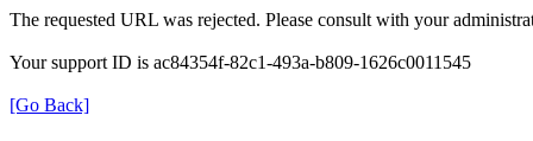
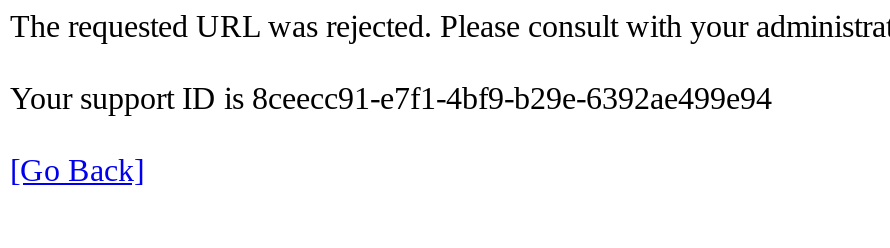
- Your support ID is ac84354f-82c1-493a-b809-1626c0011545
+ Your support ID is 8ceecc91-e7f1-4bf9-b29e-6392ae499e94
